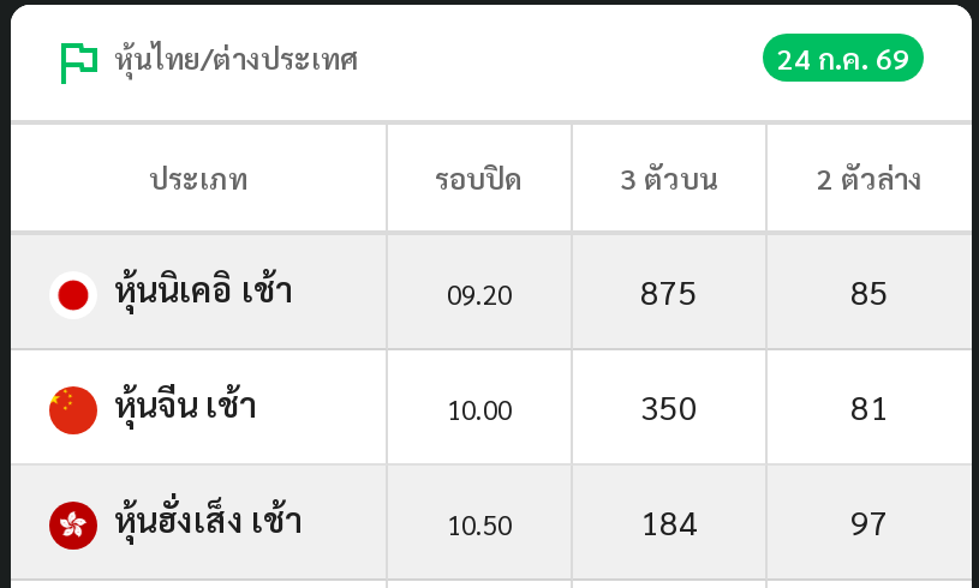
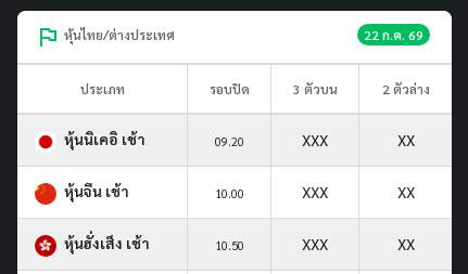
- 24 ก.ค. 69
+ 22 ก.ค. 69

- 875
- 85
+ XXX
+ XX

- 350
- 81
+ XXX
+ XX

- 184
- 97
+ XXX
+ XX
